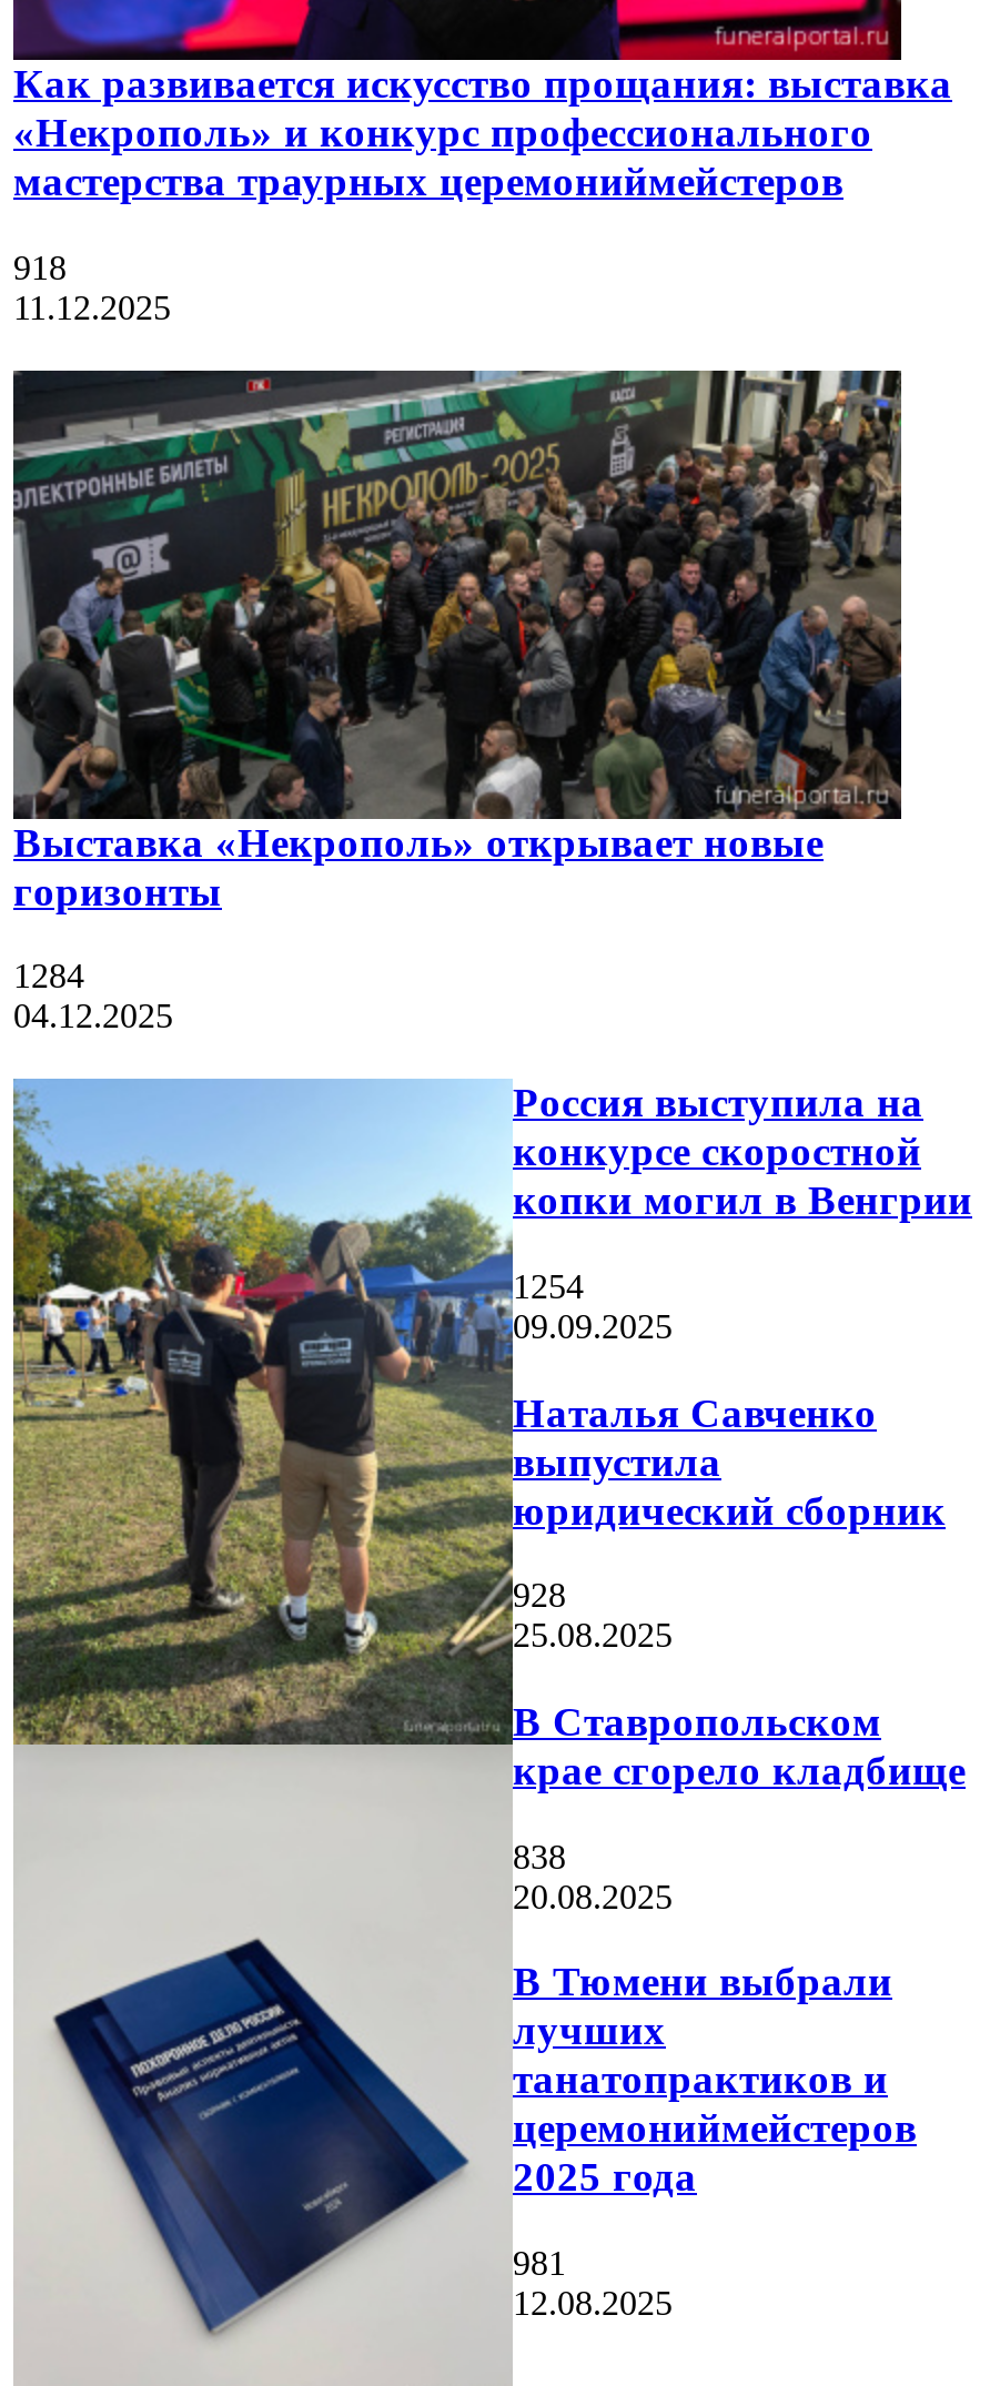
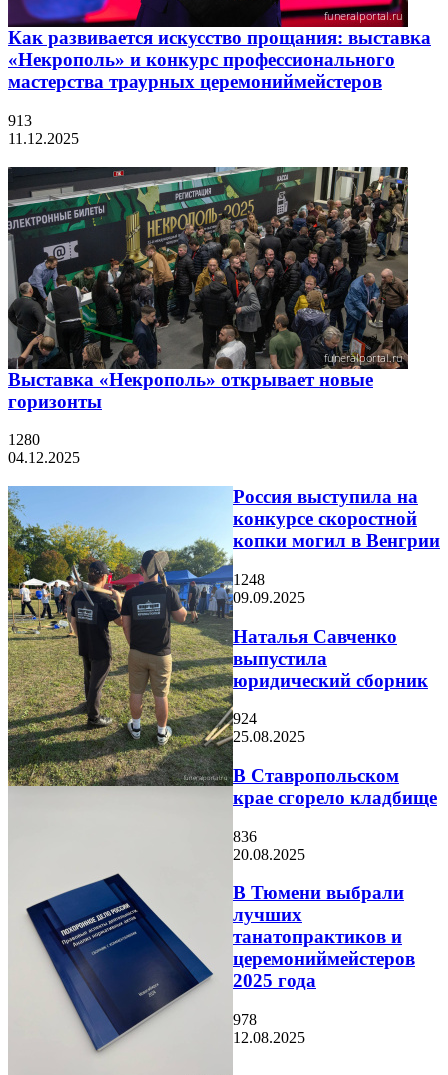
- 918
+ 913

- 1284
+ 1280

- 1254
+ 1248

- 928
+ 924

- 838
+ 836

- 981
+ 978
